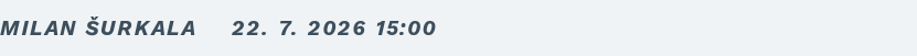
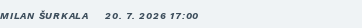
- MILAN ŠURKALA 22. 7. 2026 15:00
+ MILAN ŠURKALA 20. 7. 2026 17:00
